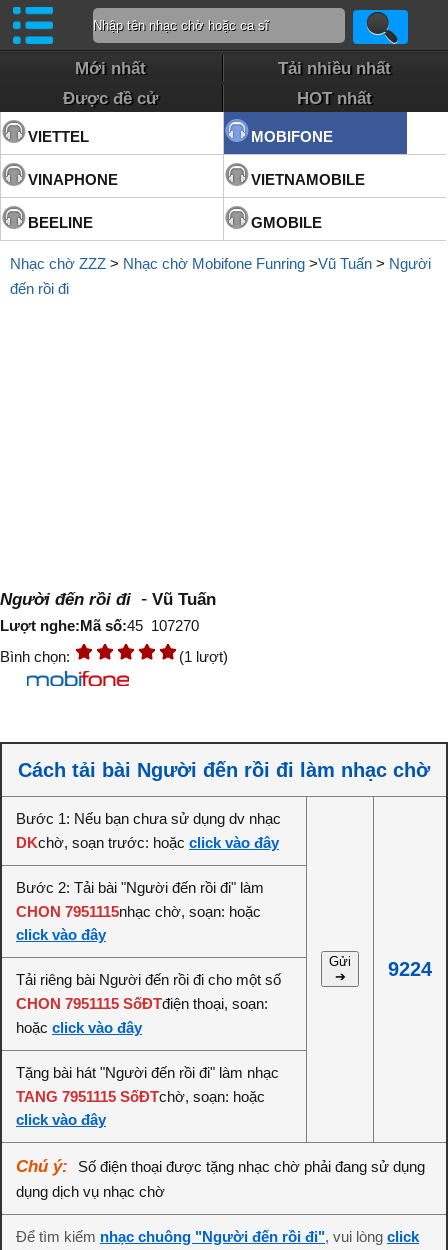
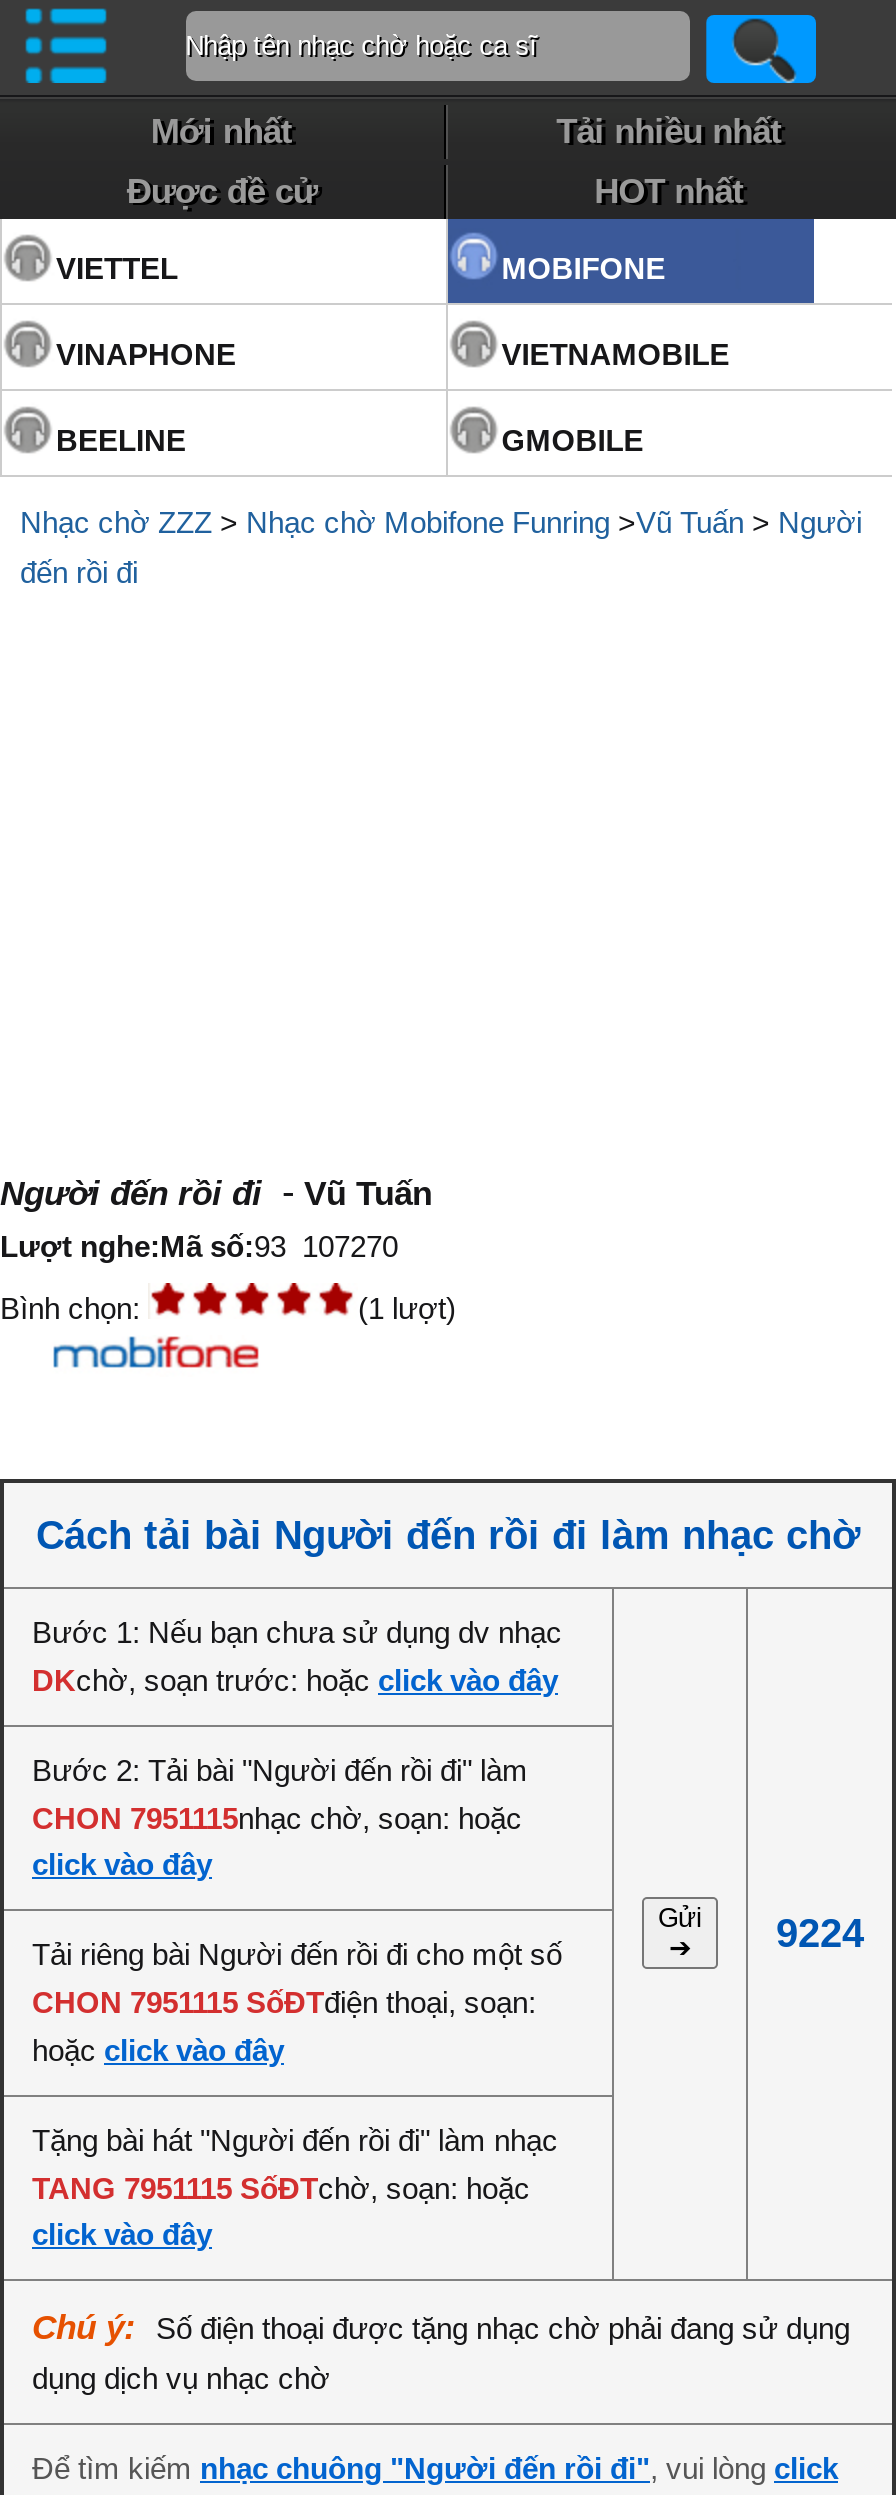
- Lượt nghe: Mã số: 45 107270
+ Lượt nghe: Mã số: 93 107270
